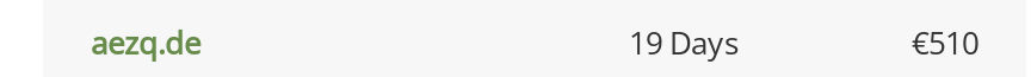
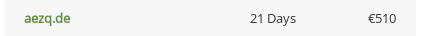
- 19 Days
+ 21 Days
